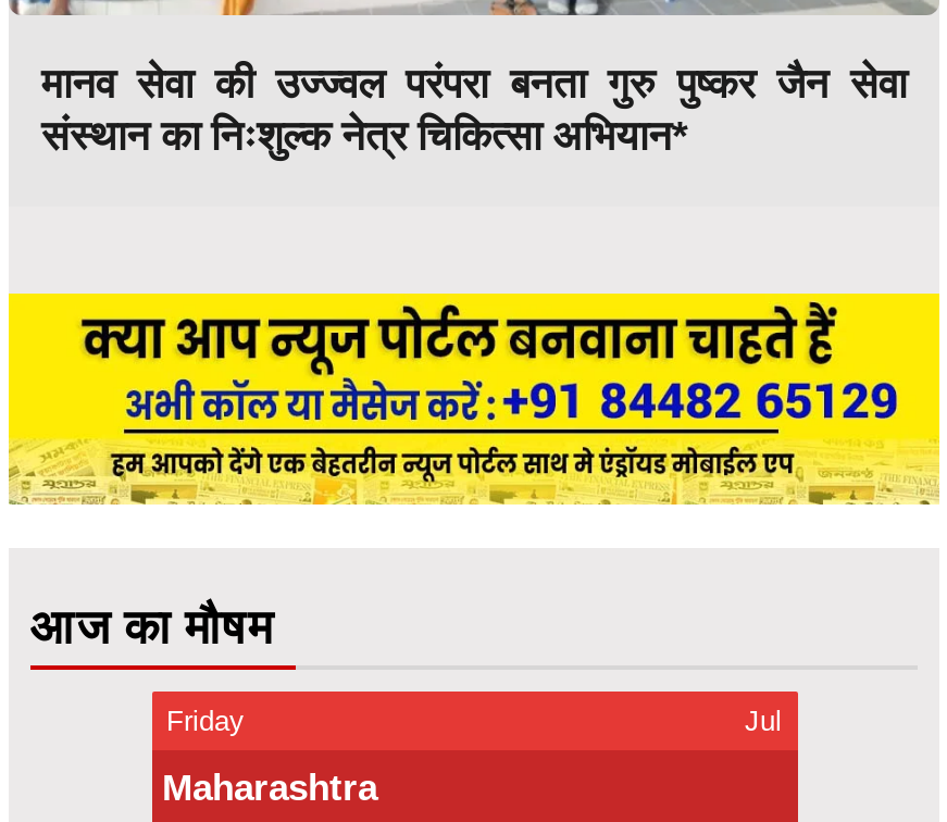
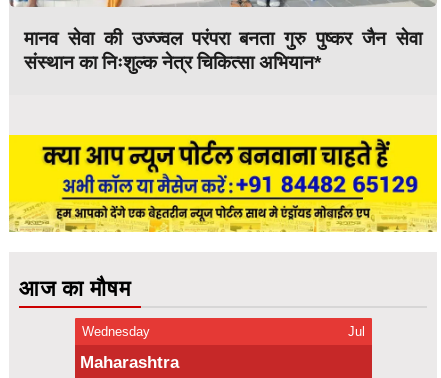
- Friday
+ Wednesday
